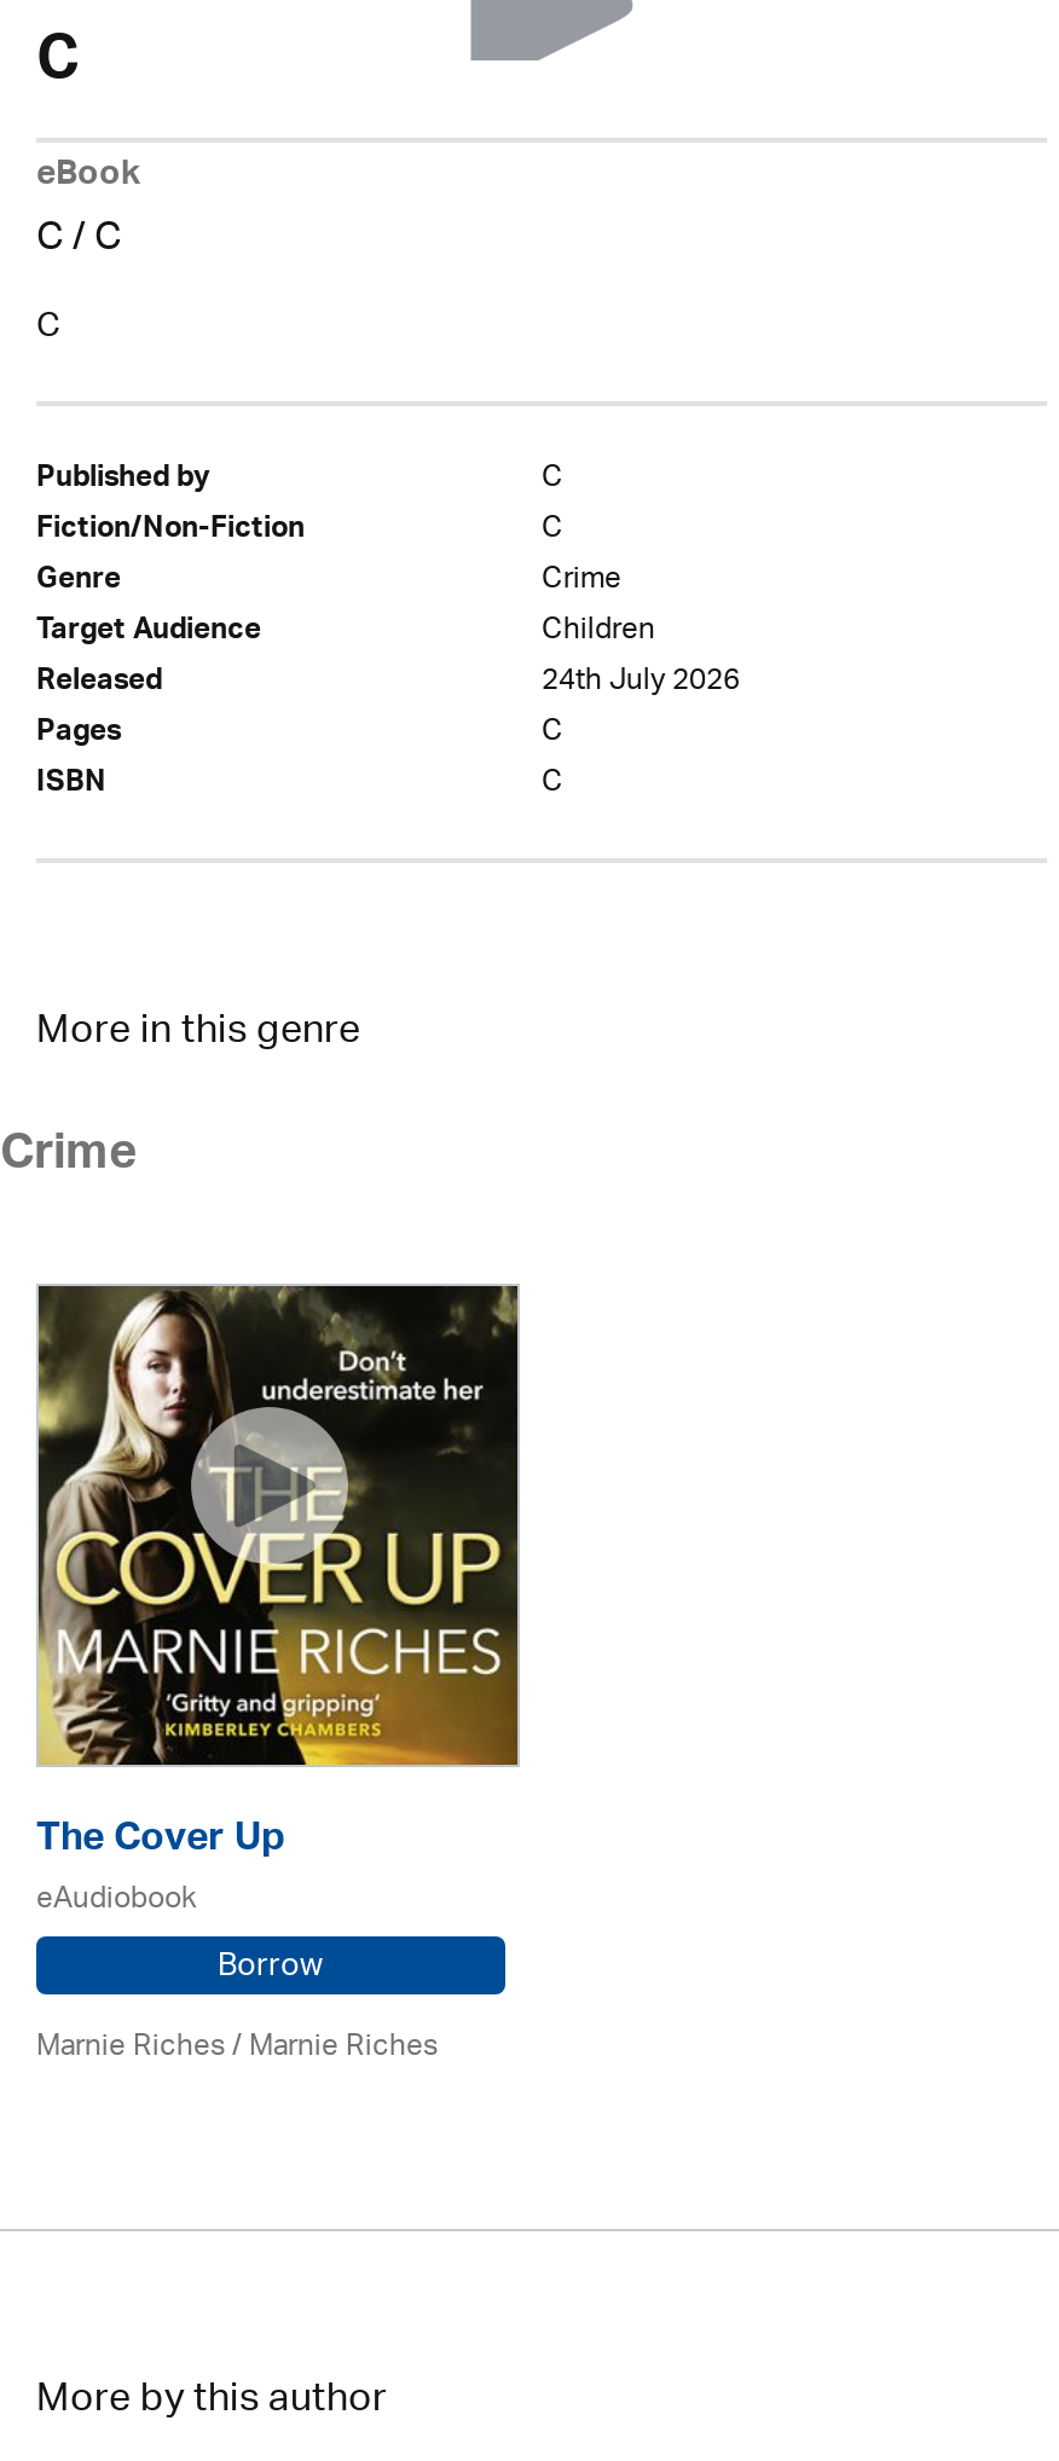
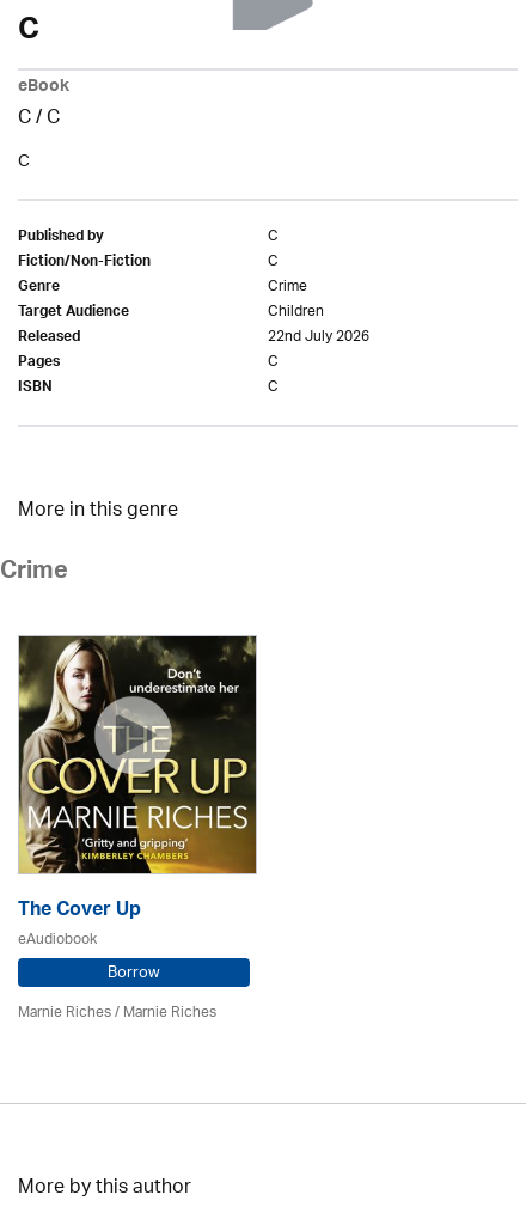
- 24th July 2026
+ 22nd July 2026
